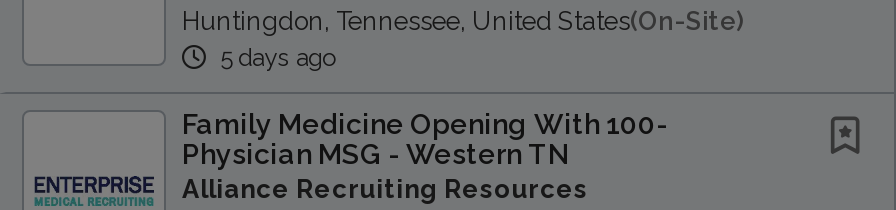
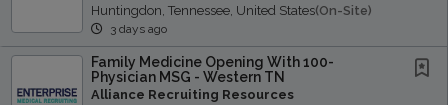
- 5 days ago
+ 3 days ago
